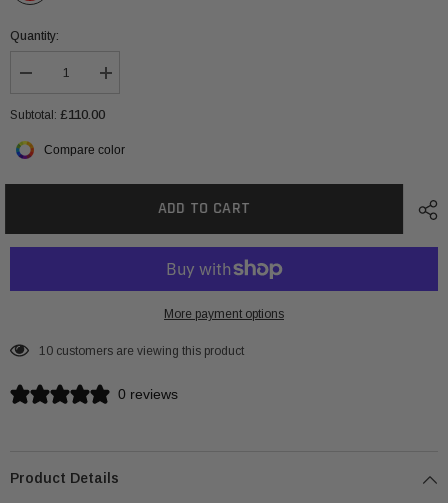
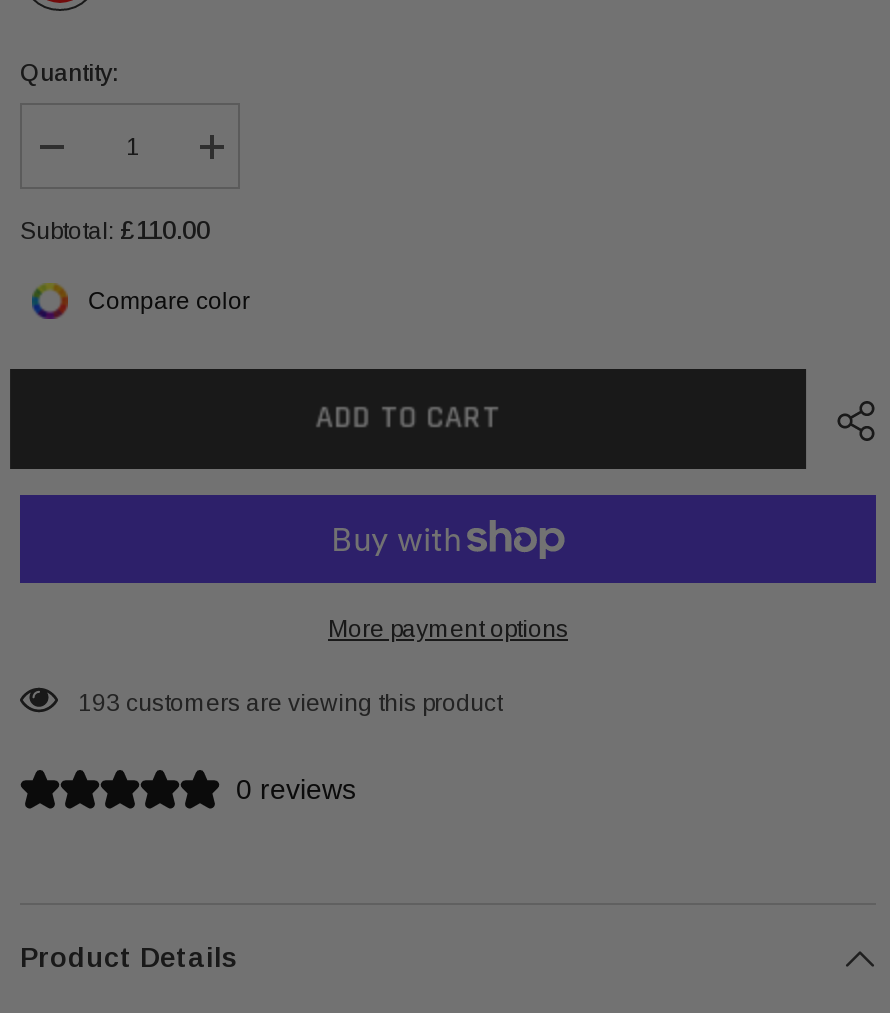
- 10 customers are viewing this product
+ 193 customers are viewing this product
